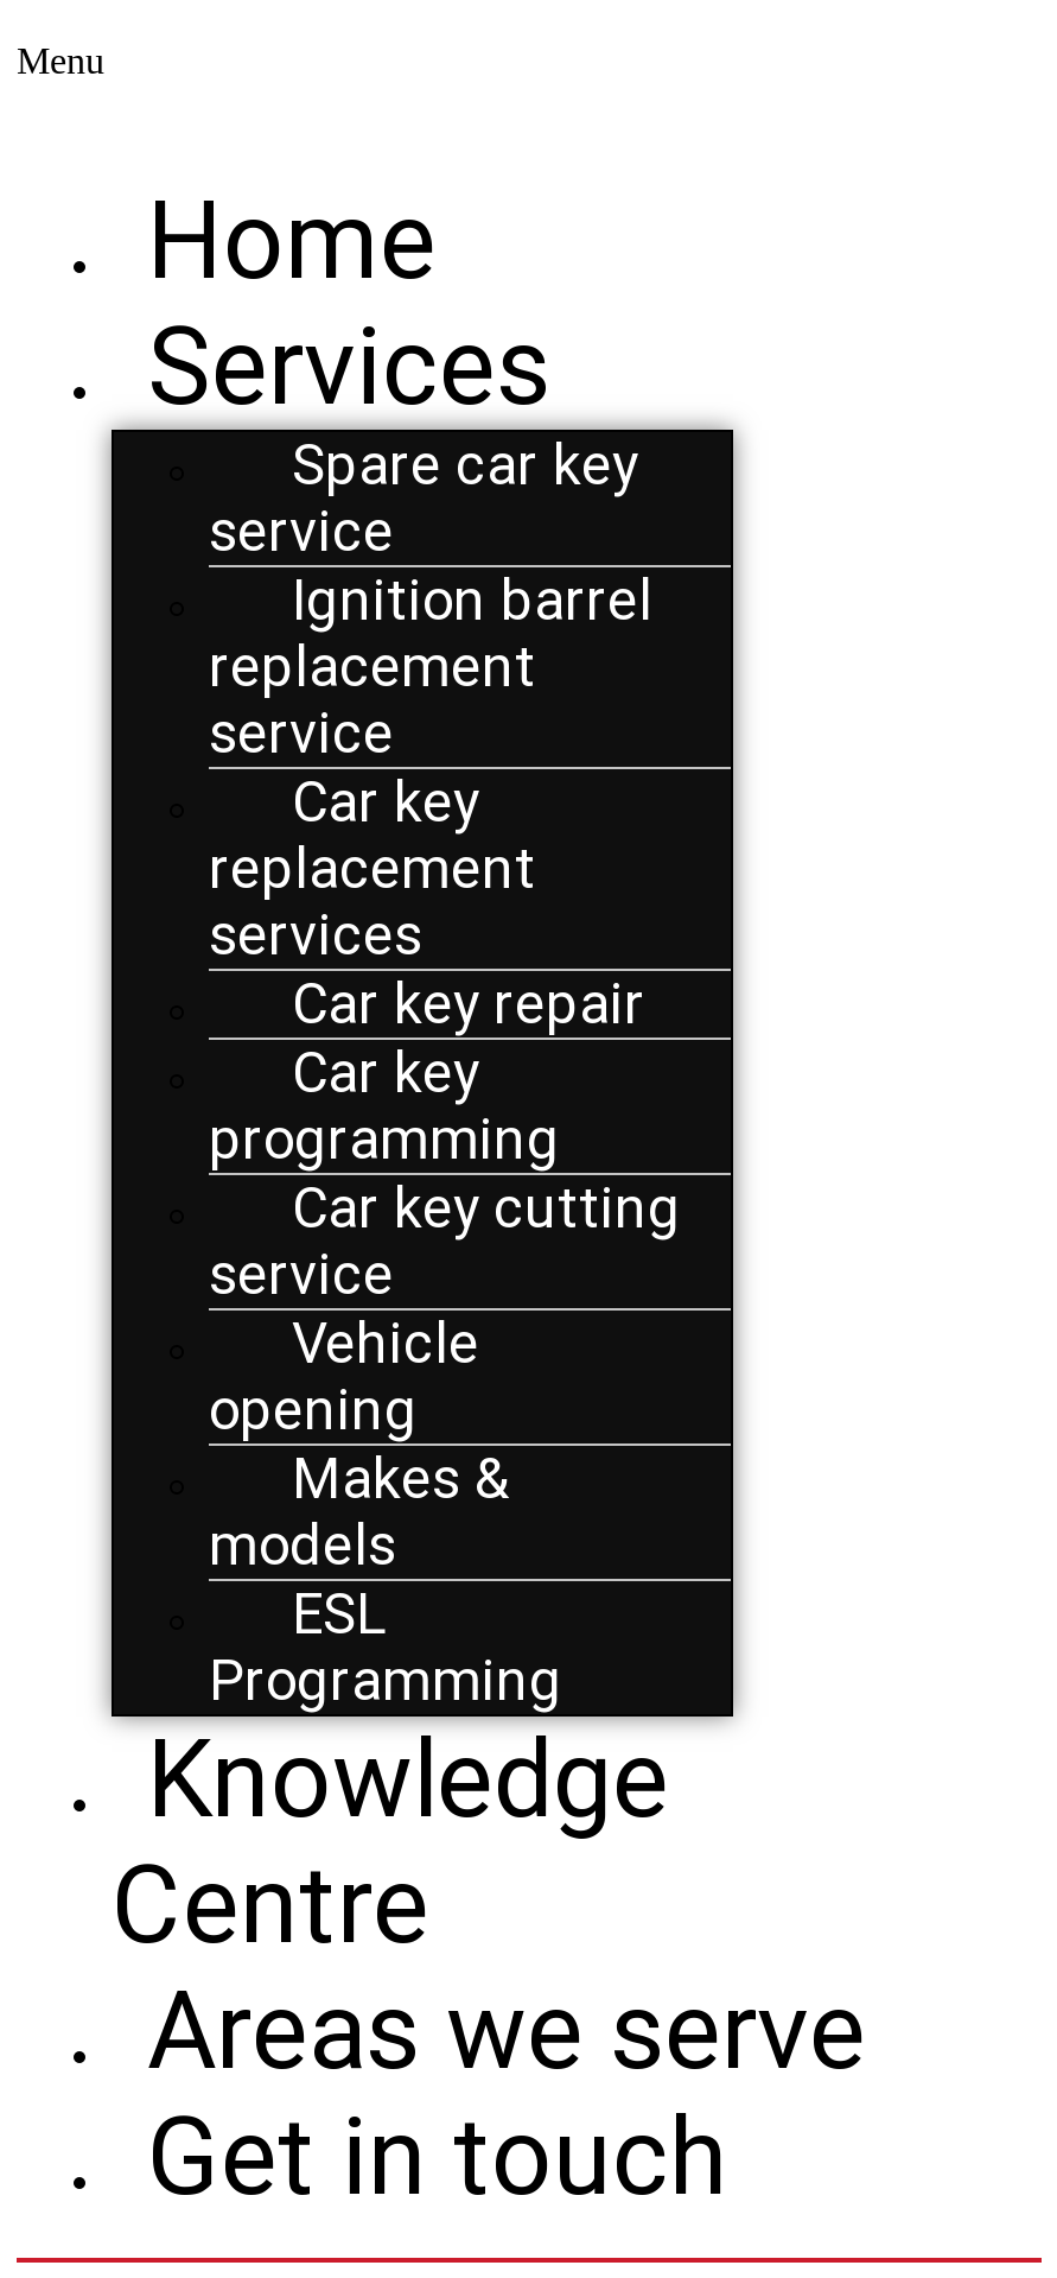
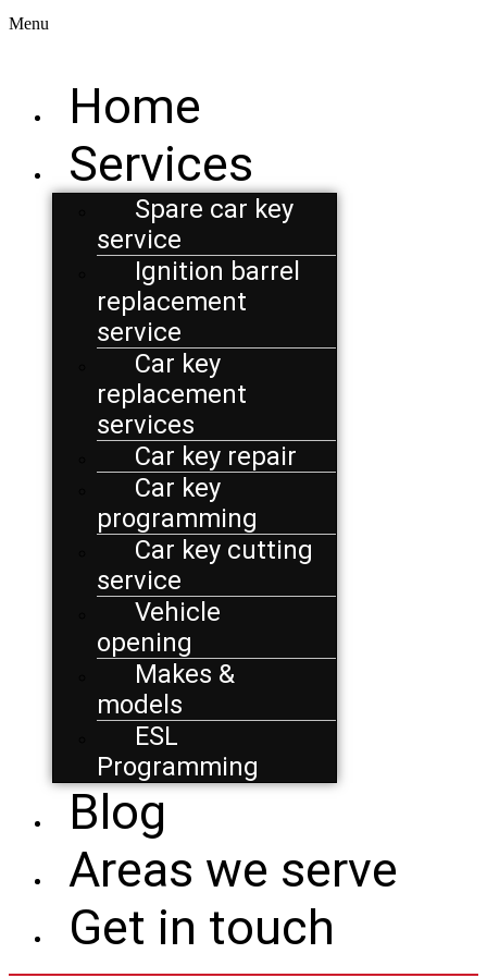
- Knowledge
- Centre
+ Blog
